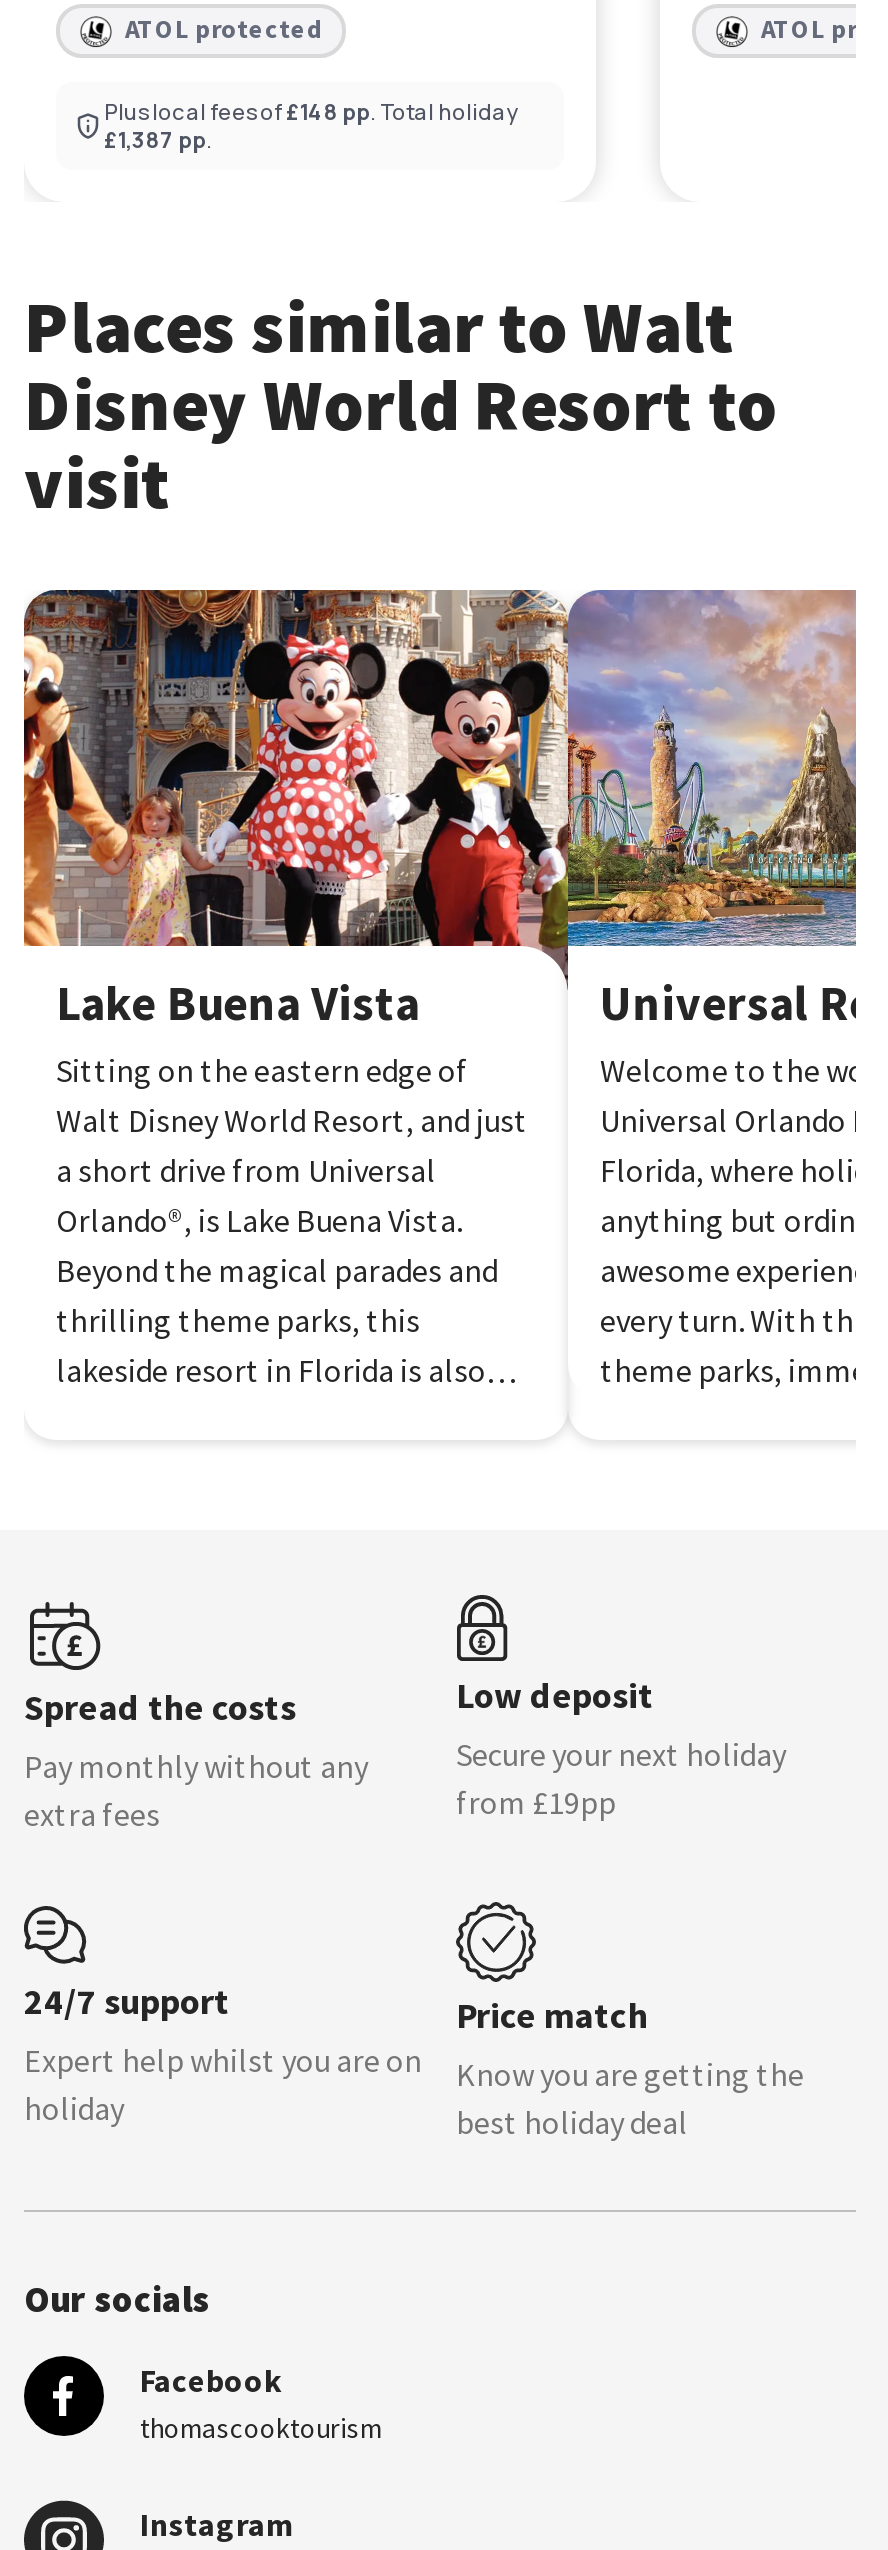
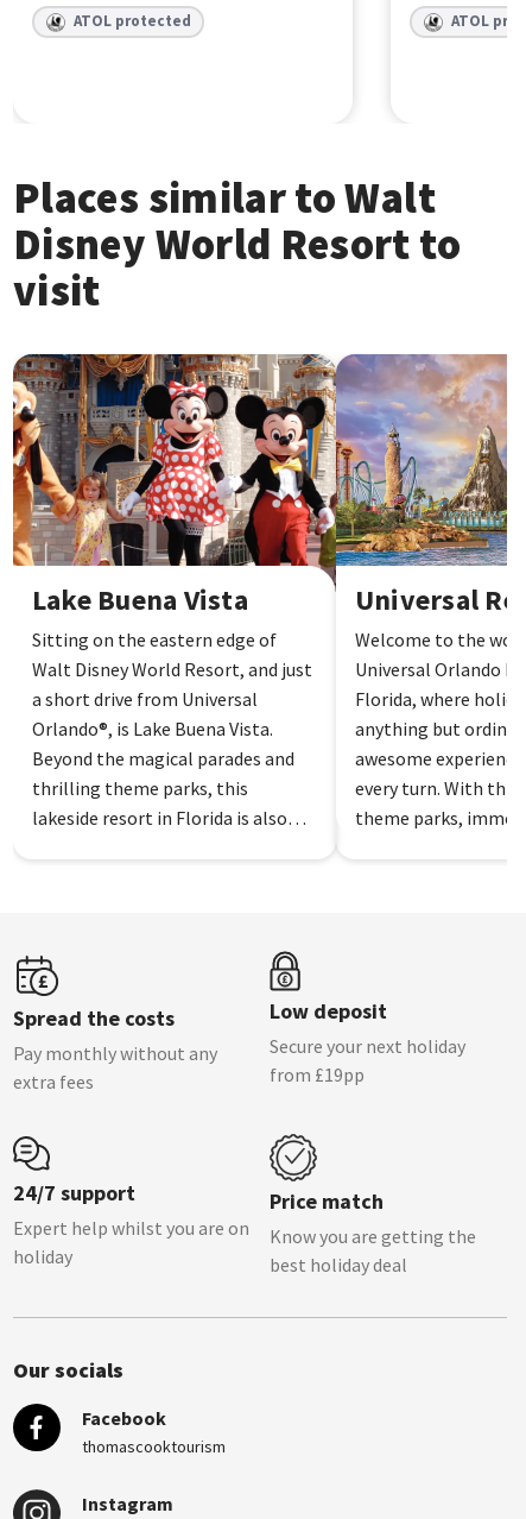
- Plus local fees of£148 pp. Total holiday
- £1,387 pp.
